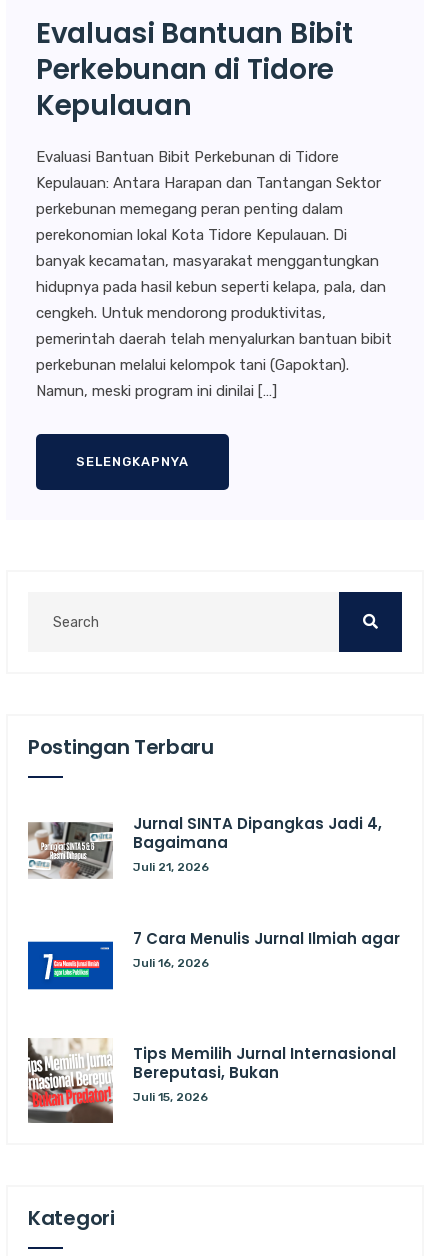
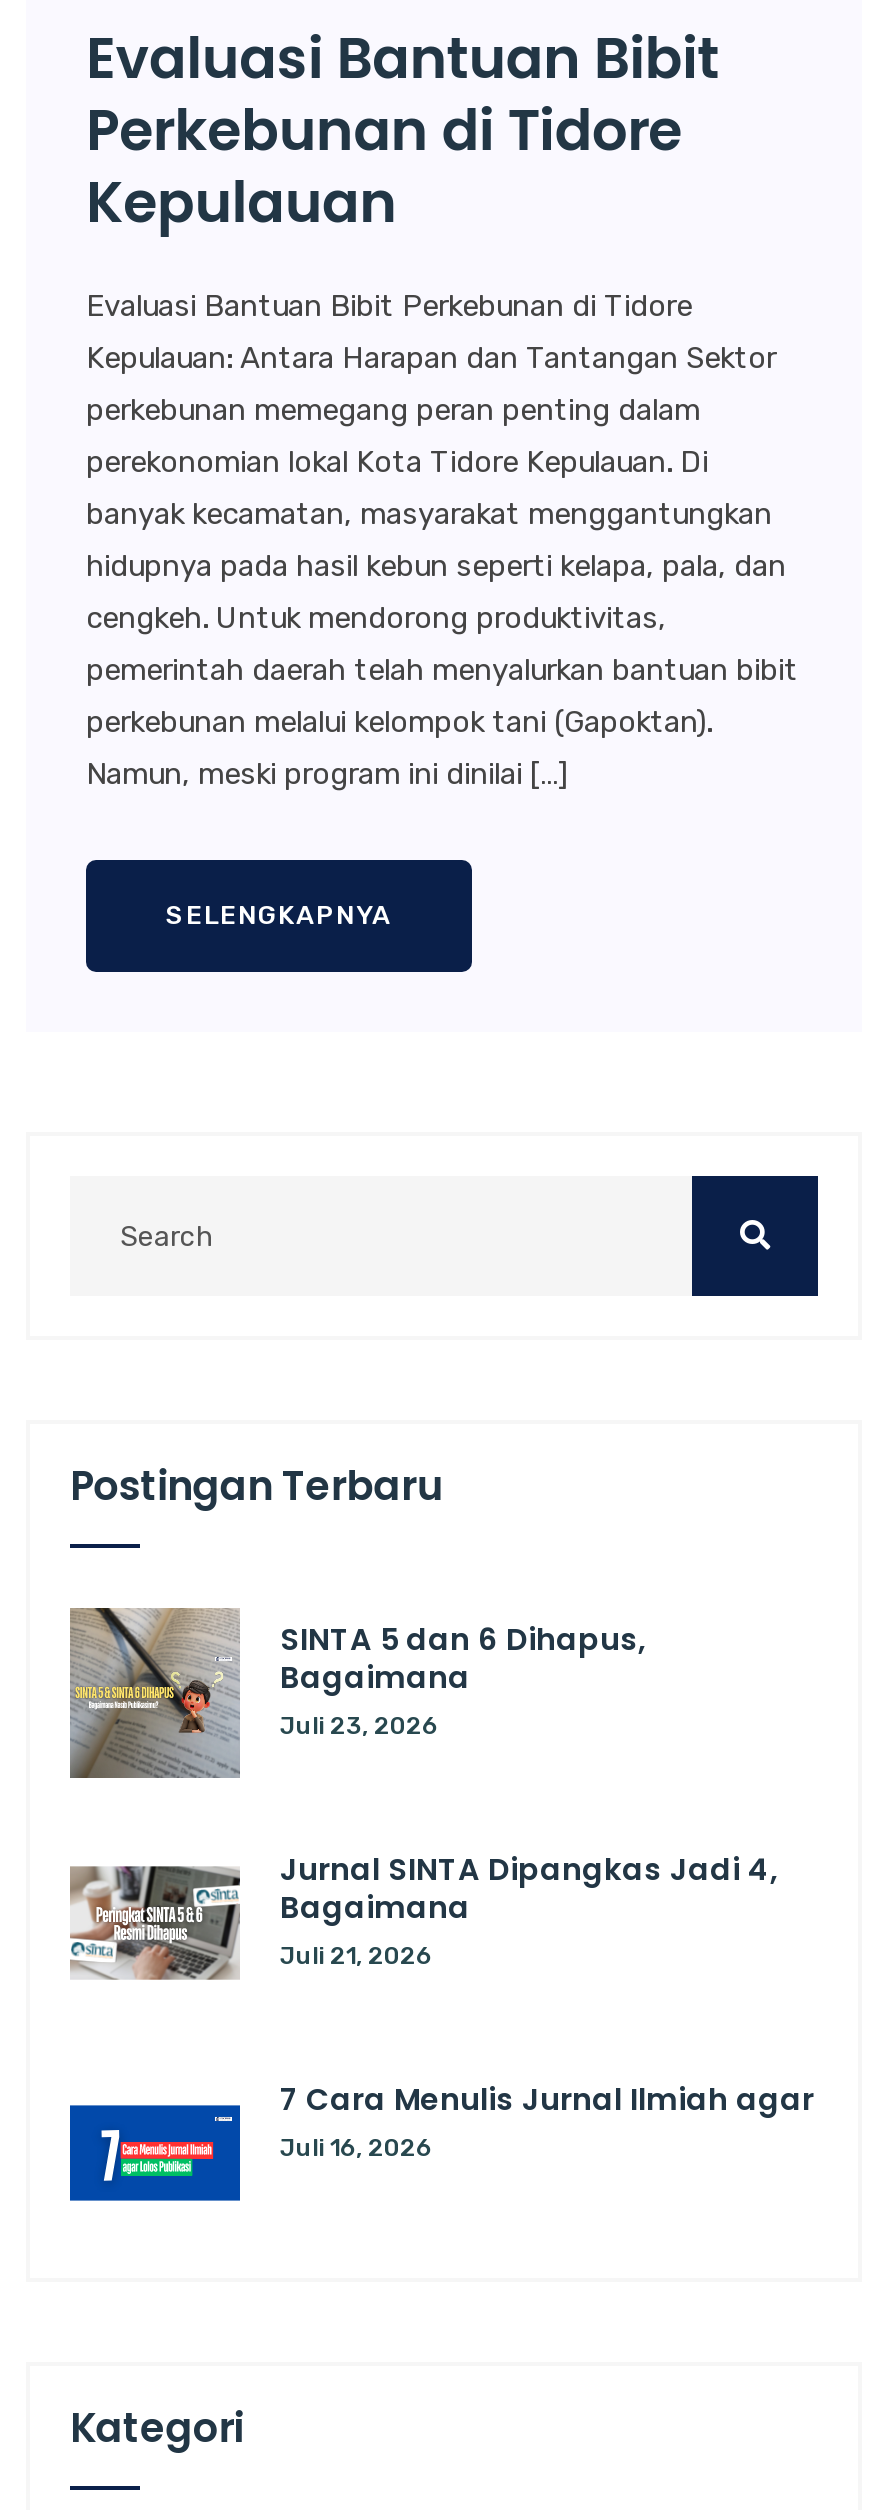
+ [image]
+ SINTA 5 dan 6 Dihapus,
+ Bagaimana
+ Juli 23, 2026

moved down: [image] | Jurnal SINTA Dipangkas Jadi 4, | Bagaimana | Juli 21, 2026 | 7 Cara Menulis Jurnal Ilmiah agar | Juli 16, 2026

- [image]
- Tips Memilih Jurnal Internasional
- Bereputasi, Bukan
- Juli 15, 2026
